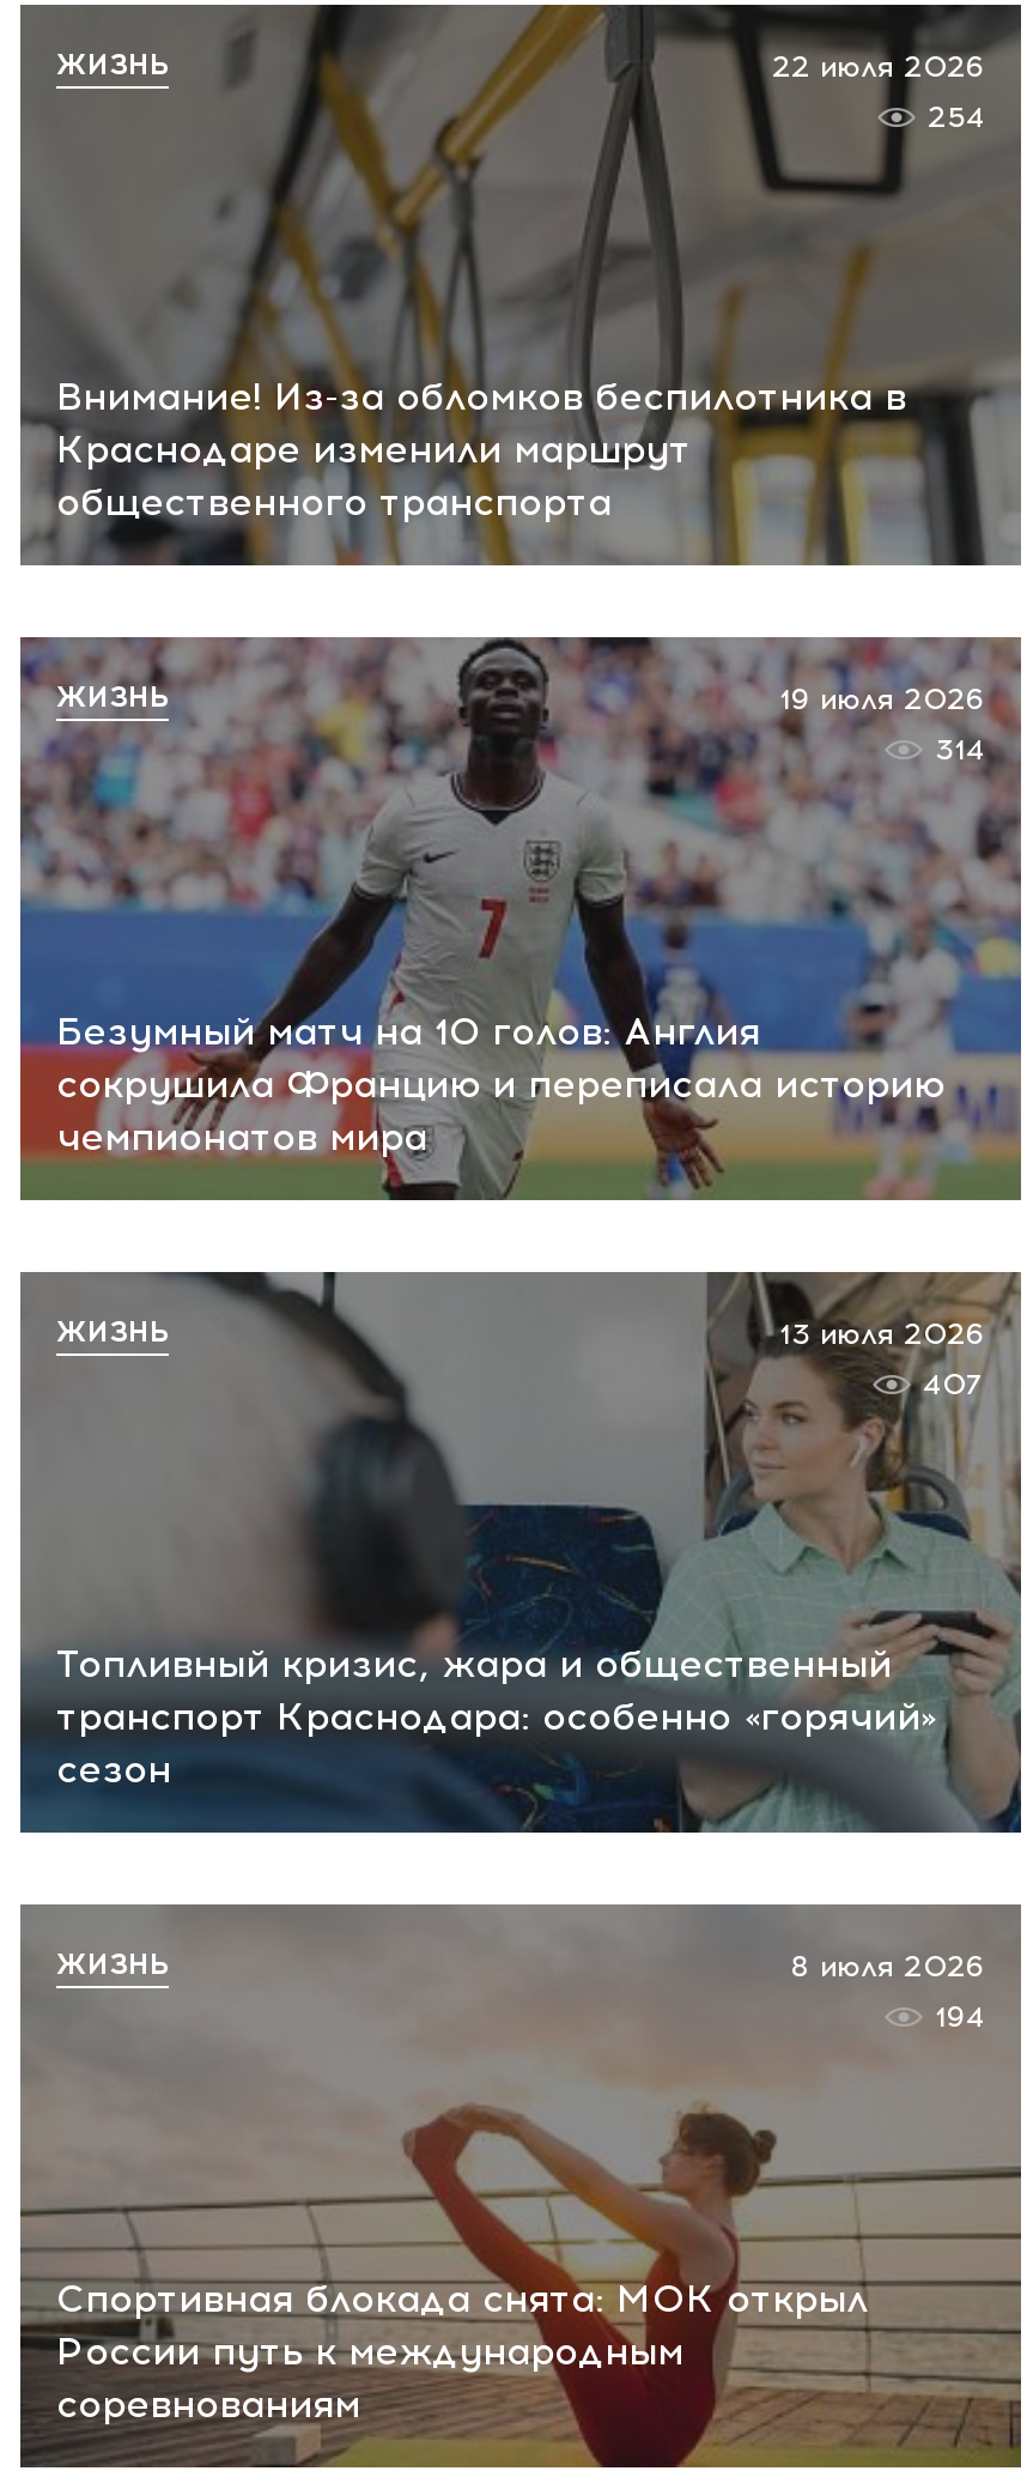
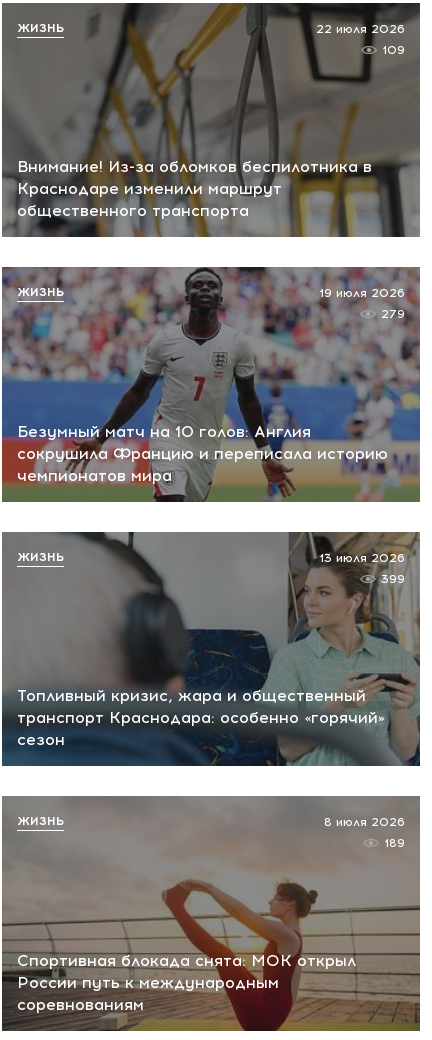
- 254
+ 109

- 314
+ 279

- 407
+ 399

- 194
+ 189
